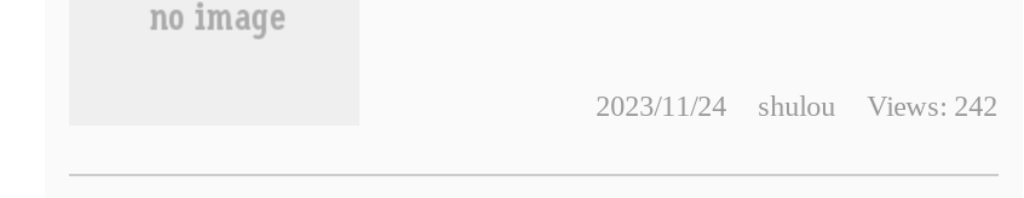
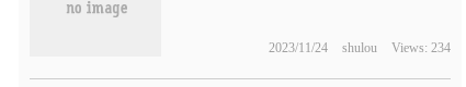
- 2023/11/24 shulou Views: 242
+ 2023/11/24 shulou Views: 234
